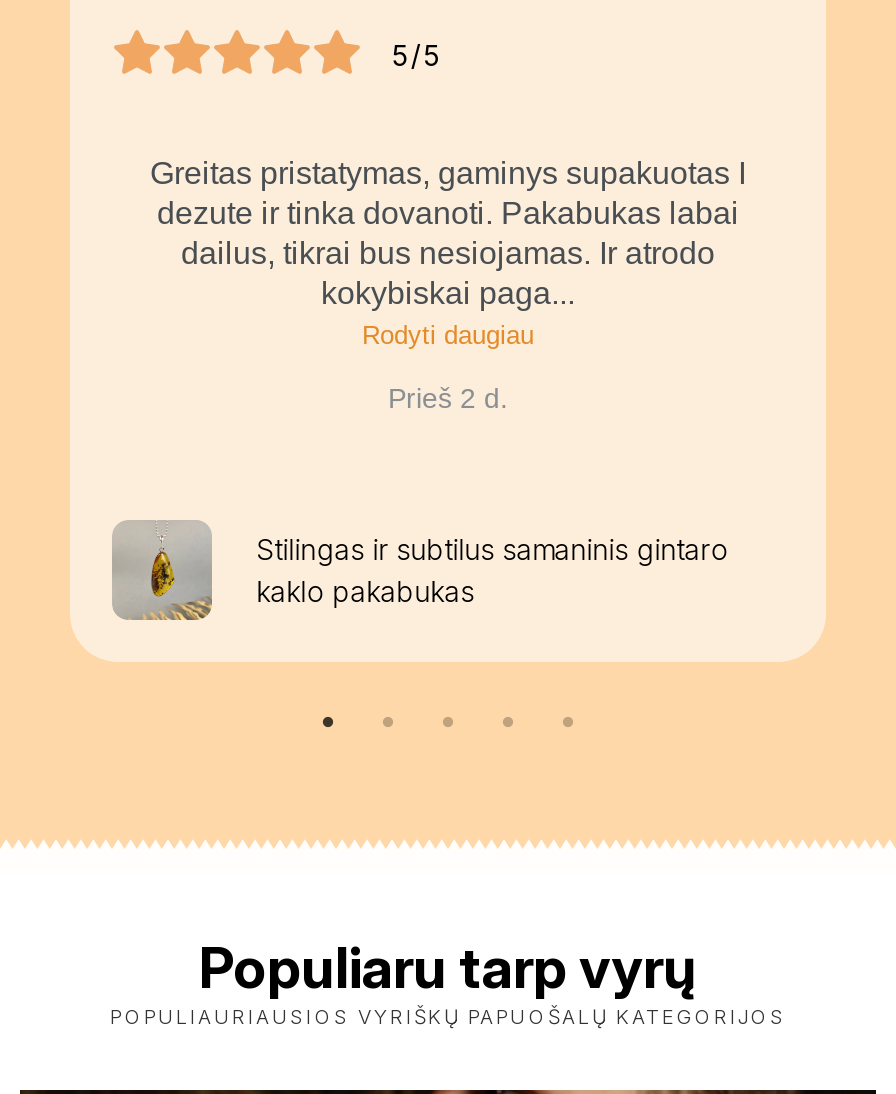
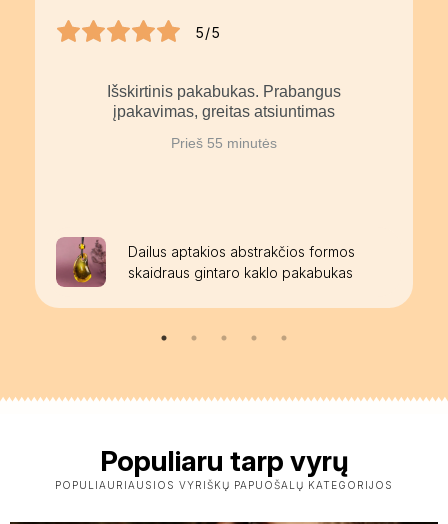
- Greitas pristatymas, gaminys supakuotas I
- dezute ir tinka dovanoti. Pakabukas labai
- dailus, tikrai bus nesiojamas. Ir atrodo
- kokybiskai paga...
- Rodyti daugiau
+ Išskirtinis pakabukas. Prabangus
+ įpakavimas, greitas atsiuntimas

- Prieš 2 d.
+ Prieš 55 minutės

- [image]
- Stilingas ir subtilus samaninis gintaro
- kaklo pakabukas
+ [image]
+ Dailus aptakios abstrakčios formos
+ skaidraus gintaro kaklo pakabukas
